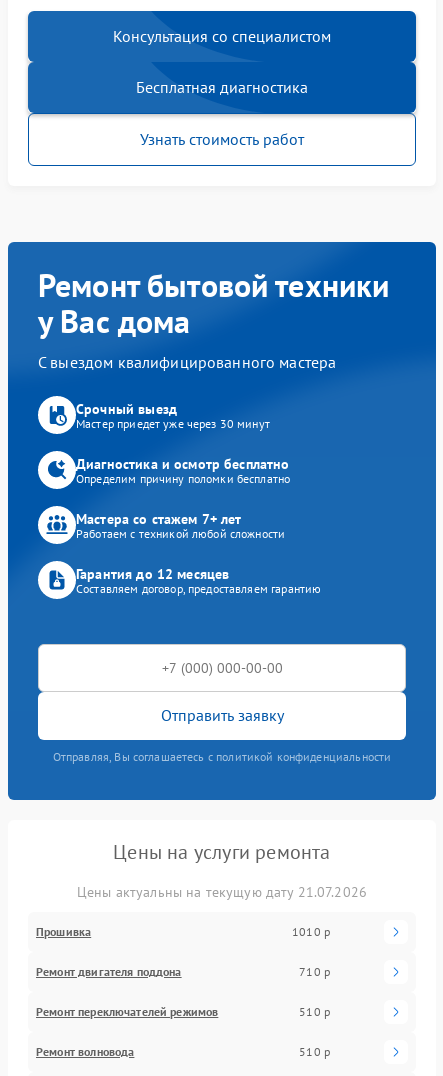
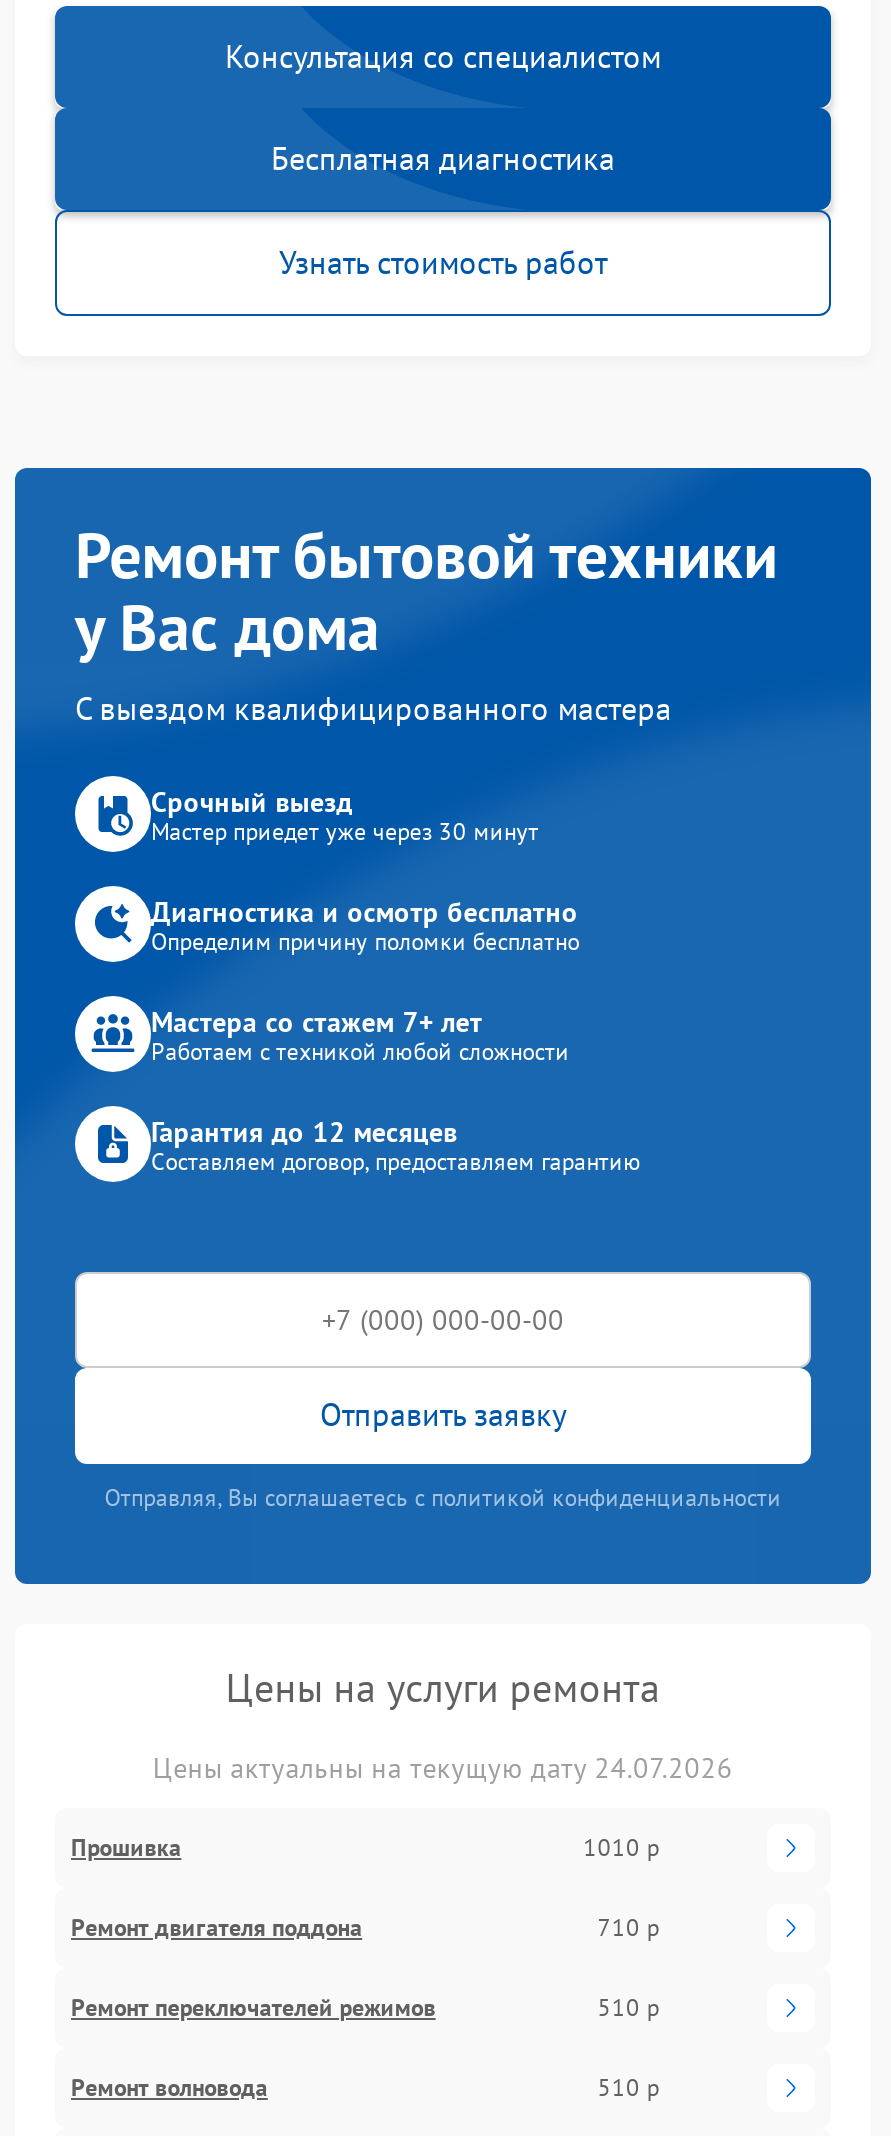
- Цены актуальны на текущую дату 21.07.2026
+ Цены актуальны на текущую дату 24.07.2026
